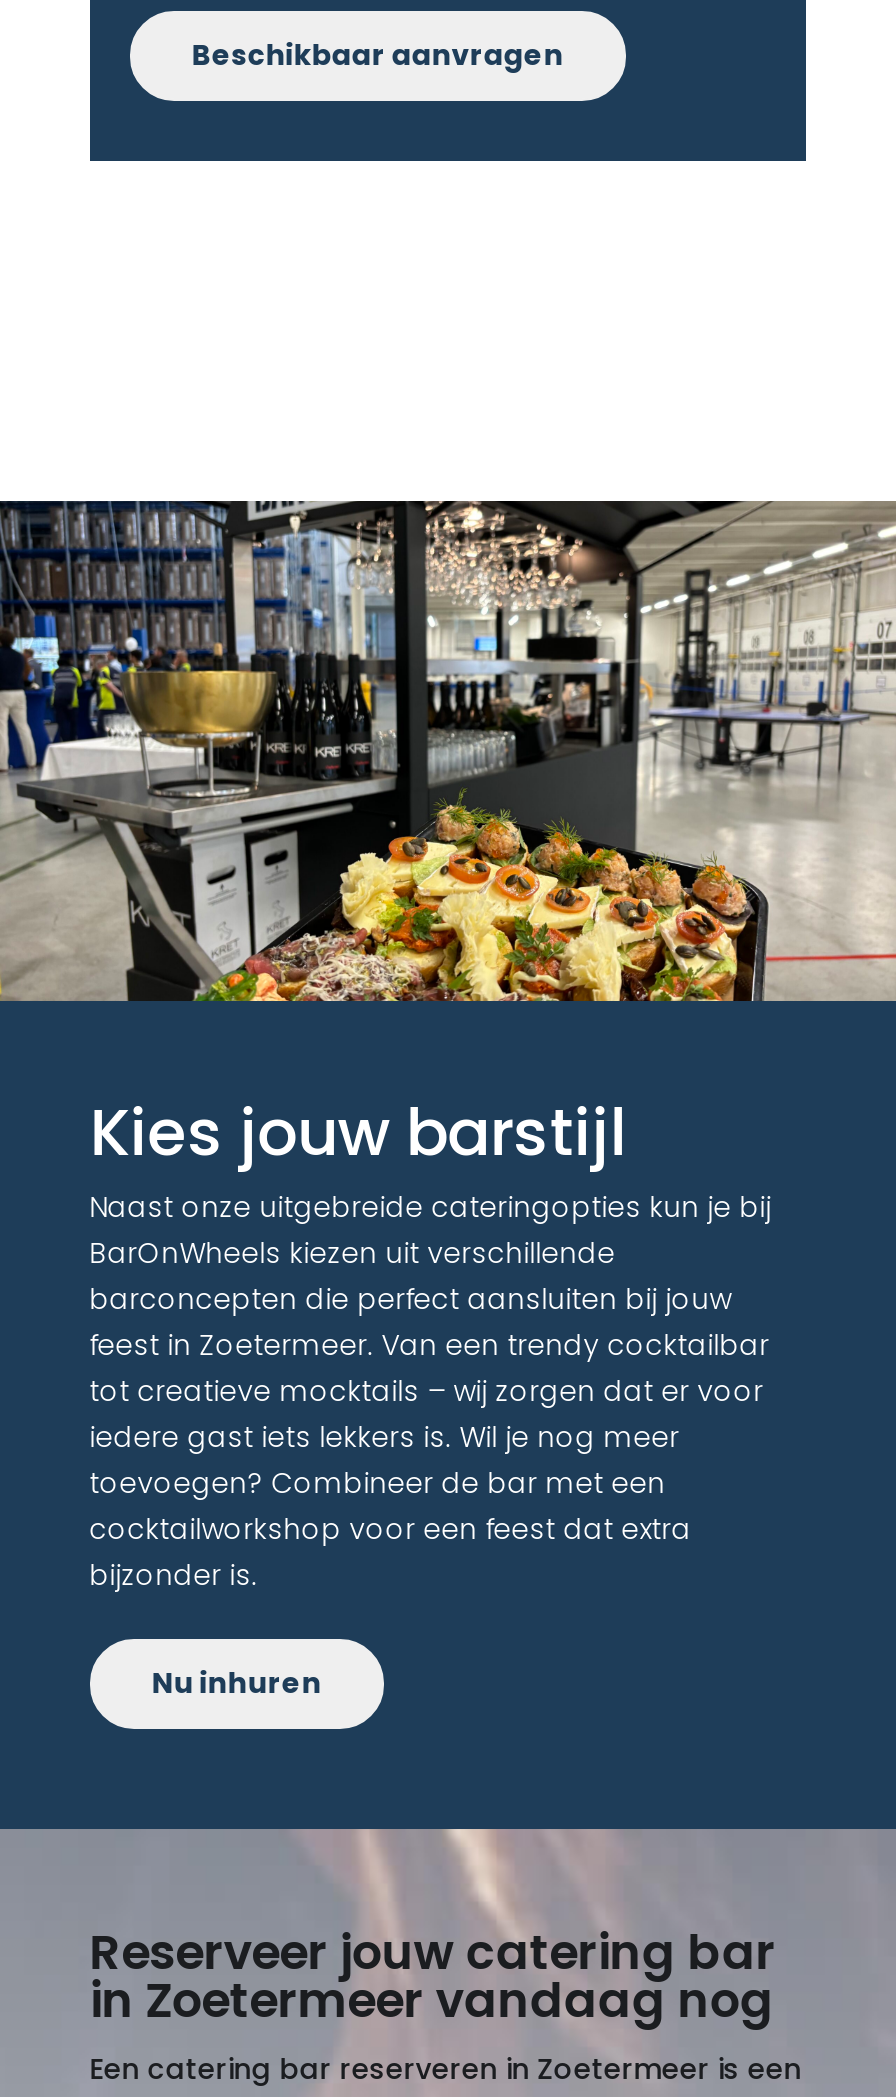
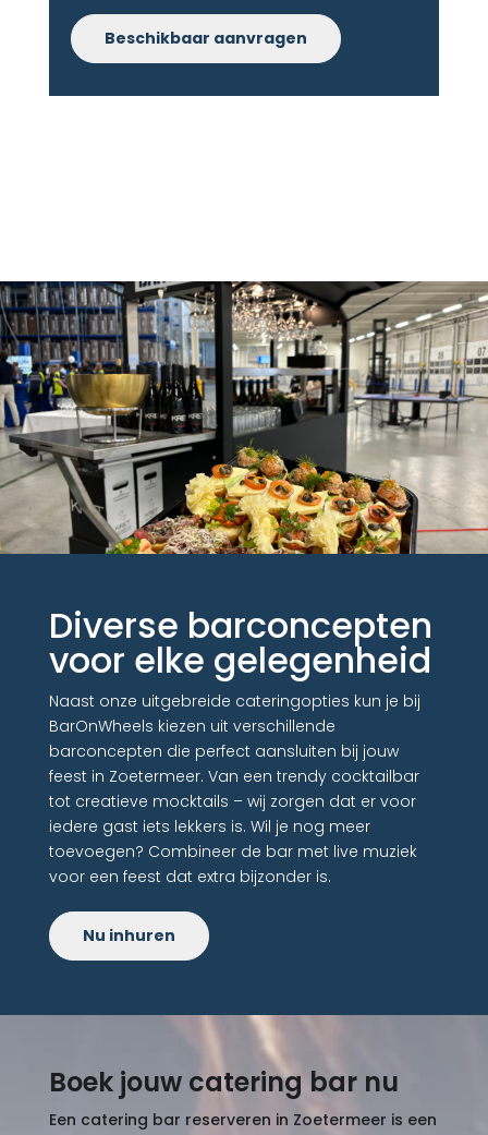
- Kies jouw barstijl
+ Diverse barconcepten
+ voor elke gelegenheid

moved down: Naast onze uitgebreide cateringopties kun je bij | BarOnWheels kiezen uit verschillende | barconcepten die perfect aansluiten bij jouw | feest in Zoetermeer. Van een trendy cocktailbar | tot creatieve mocktails – wij zorgen dat er voor | iedere gast iets lekkers is. Wil je nog meer

- toevoegen? Combineer de bar met een
- cocktailworkshop voor een feest dat extra
- bijzonder is.
+ toevoegen? Combineer de bar met live muziek
+ voor een feest dat extra bijzonder is.

- Reserveer jouw catering bar
- in Zoetermeer vandaag nog
+ Boek jouw catering bar nu
